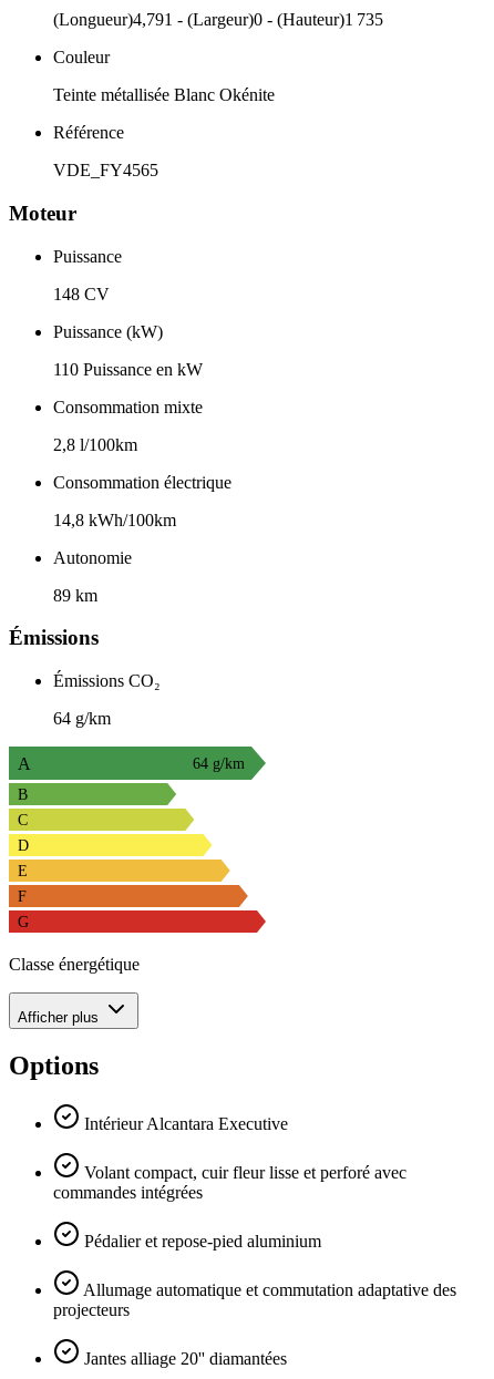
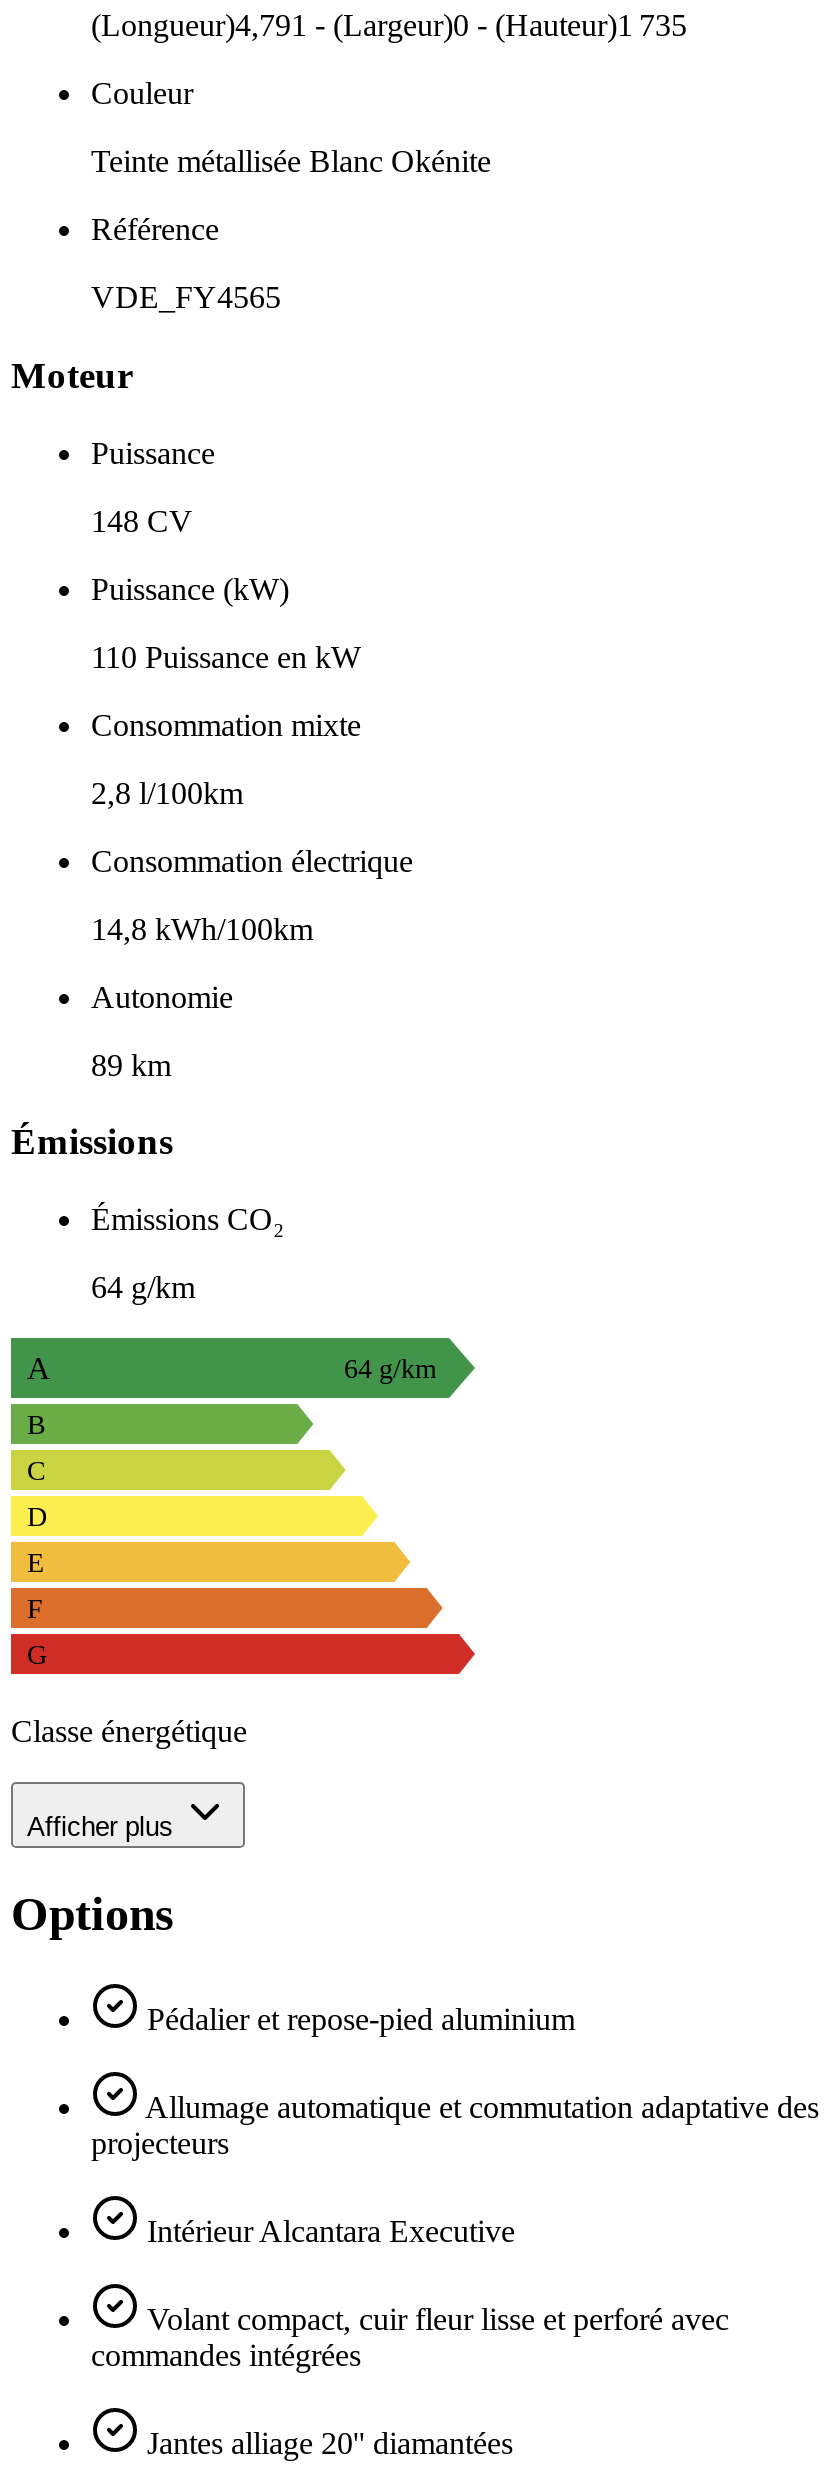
moved down: Intérieur Alcantara Executive | Volant compact, cuir fleur lisse et perforé avec | commandes intégrées

moved up: Pédalier et repose-pied aluminium | Allumage automatique et commutation adaptative des | projecteurs
